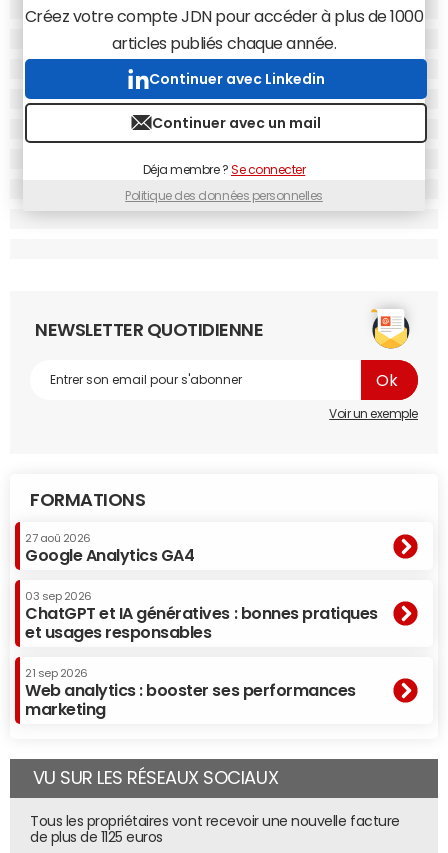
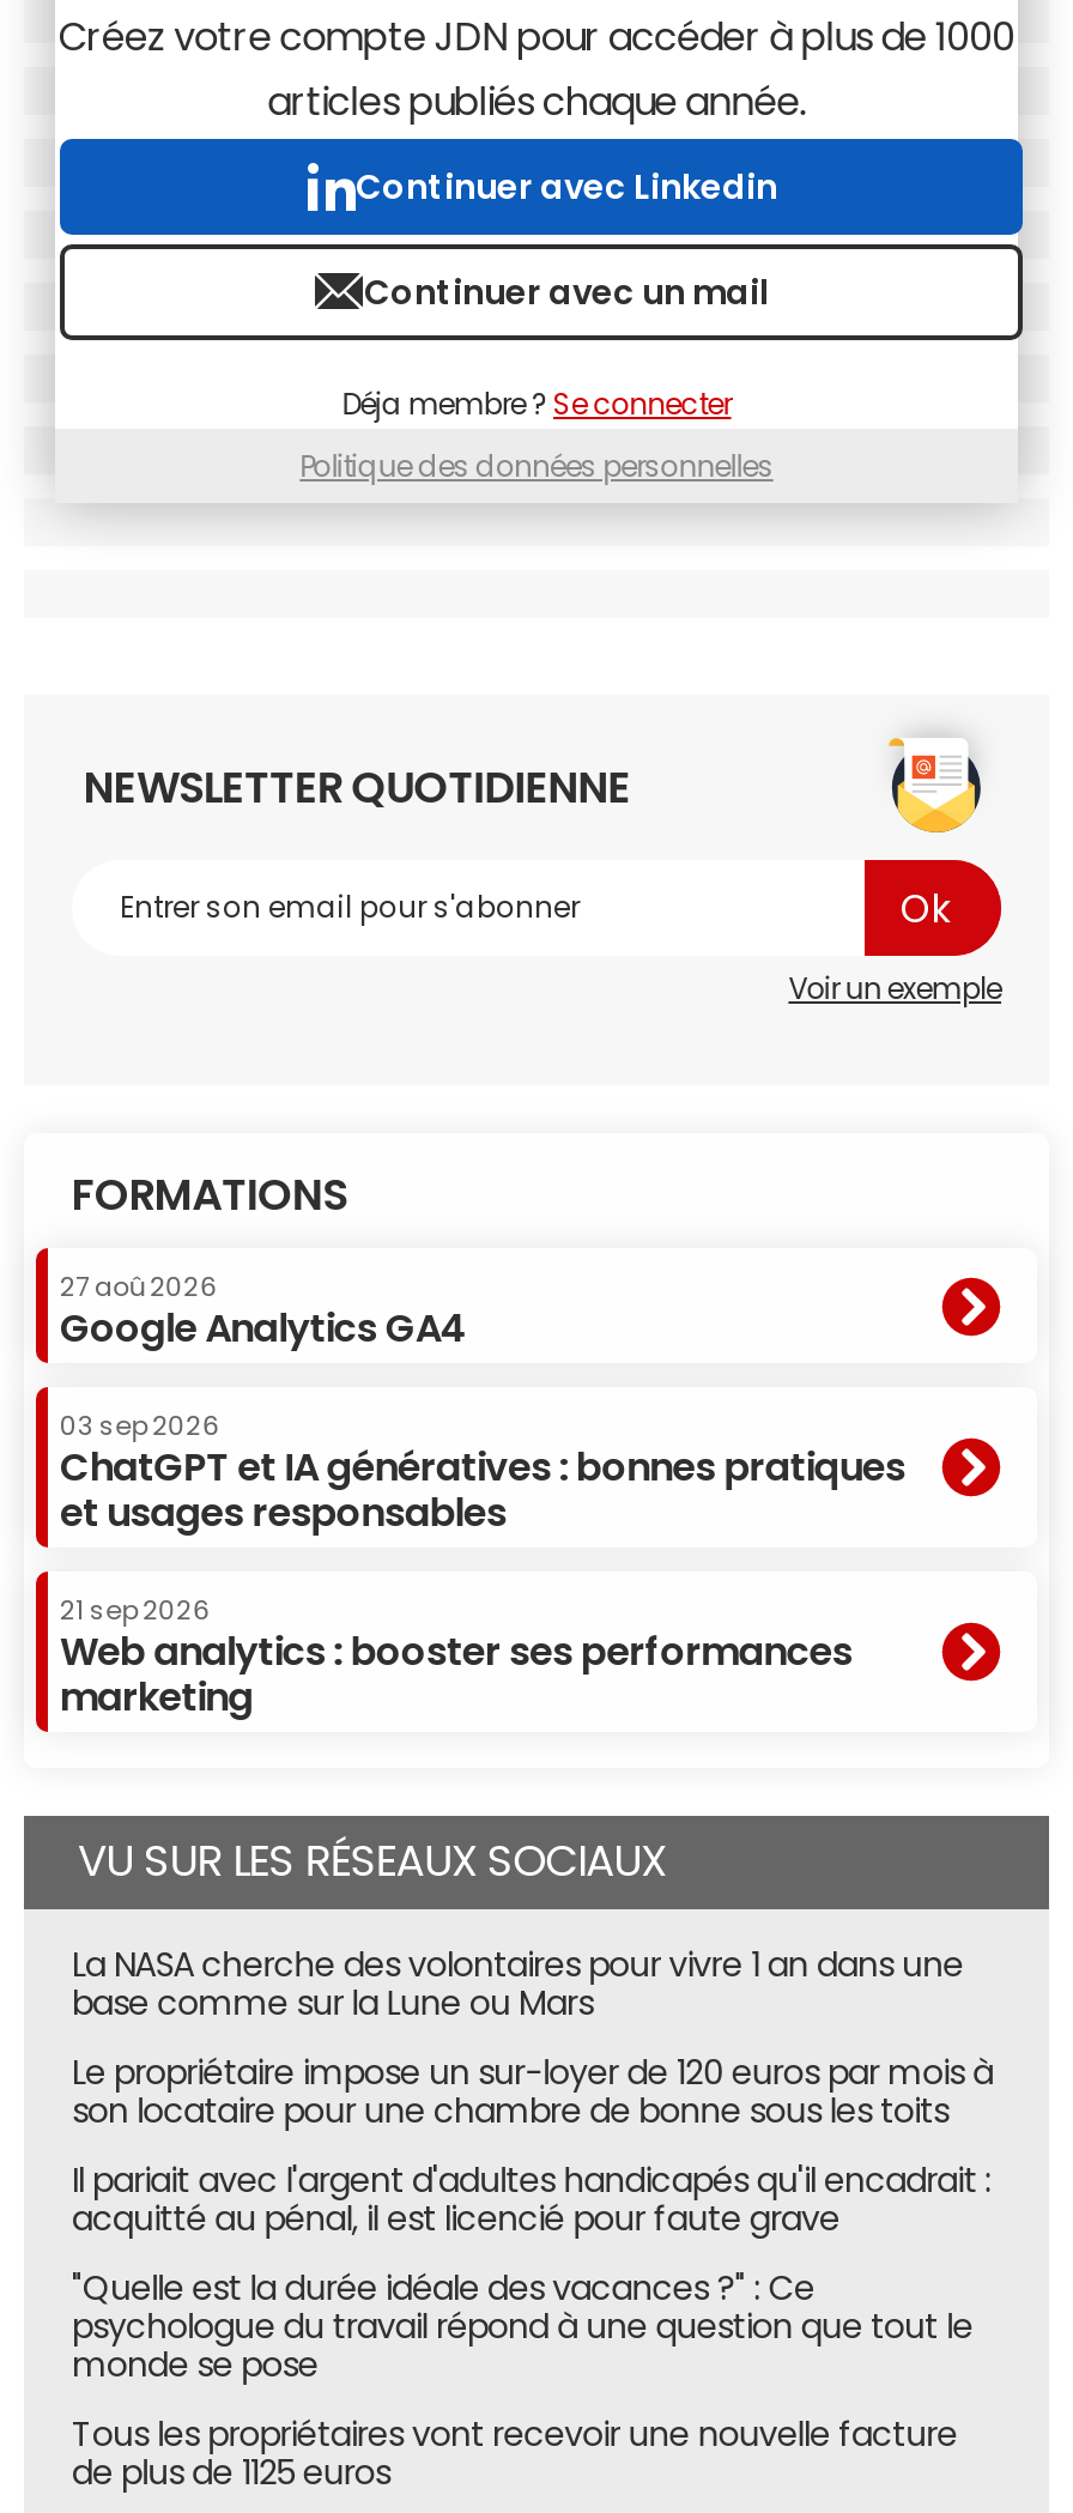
+ La NASA cherche des volontaires pour vivre 1 an dans une
+ base comme sur la Lune ou Mars
+ Le propriétaire impose un sur-loyer de 120 euros par mois à
+ son locataire pour une chambre de bonne sous les toits
+ Il pariait avec l'argent d'adultes handicapés qu'il encadrait :
+ acquitté au pénal, il est licencié pour faute grave
+ "Quelle est la durée idéale des vacances ?" : Ce
+ psychologue du travail répond à une question que tout le
+ monde se pose
